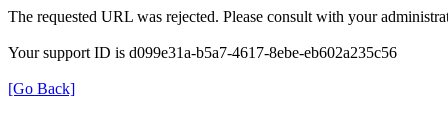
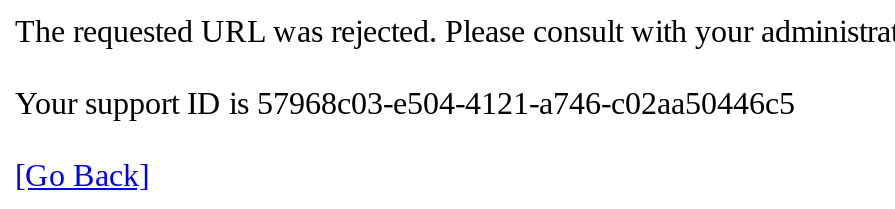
- Your support ID is d099e31a-b5a7-4617-8ebe-eb602a235c56
+ Your support ID is 57968c03-e504-4121-a746-c02aa50446c5
